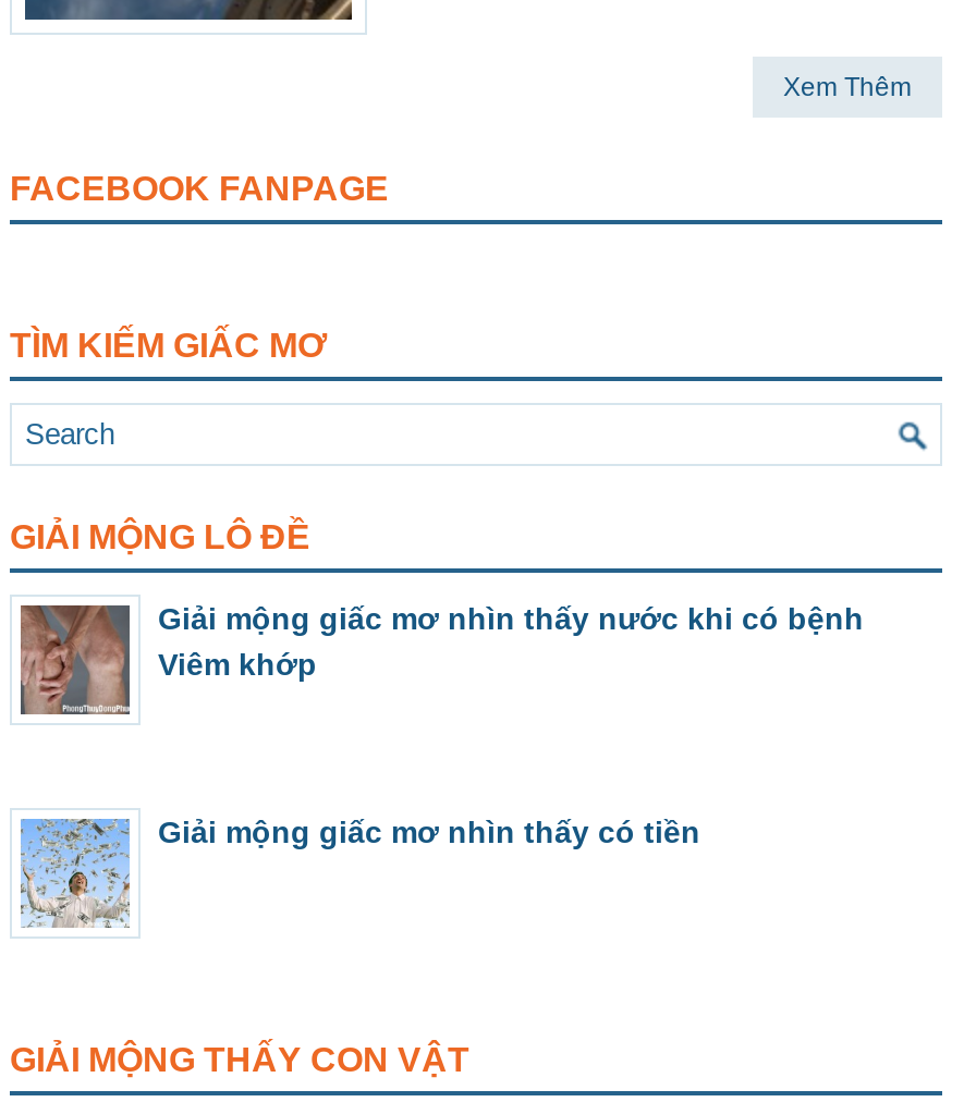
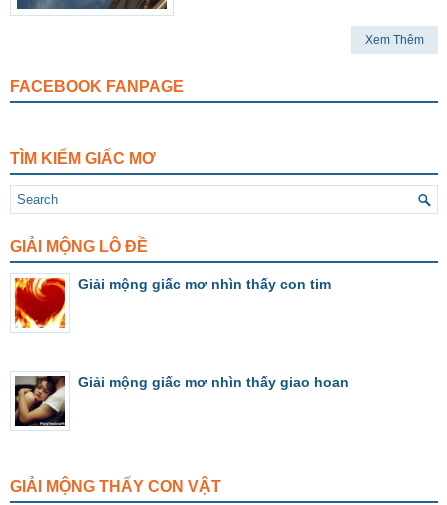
- [image]
- Giải mộng giấc mơ nhìn thấy nước khi có bệnh
- Viêm khớp
+ [image]
+ Giải mộng giấc mơ nhìn thấy con tim

- [image]
- Giải mộng giấc mơ nhìn thấy có tiền
+ [image]
+ Giải mộng giấc mơ nhìn thấy giao hoan
